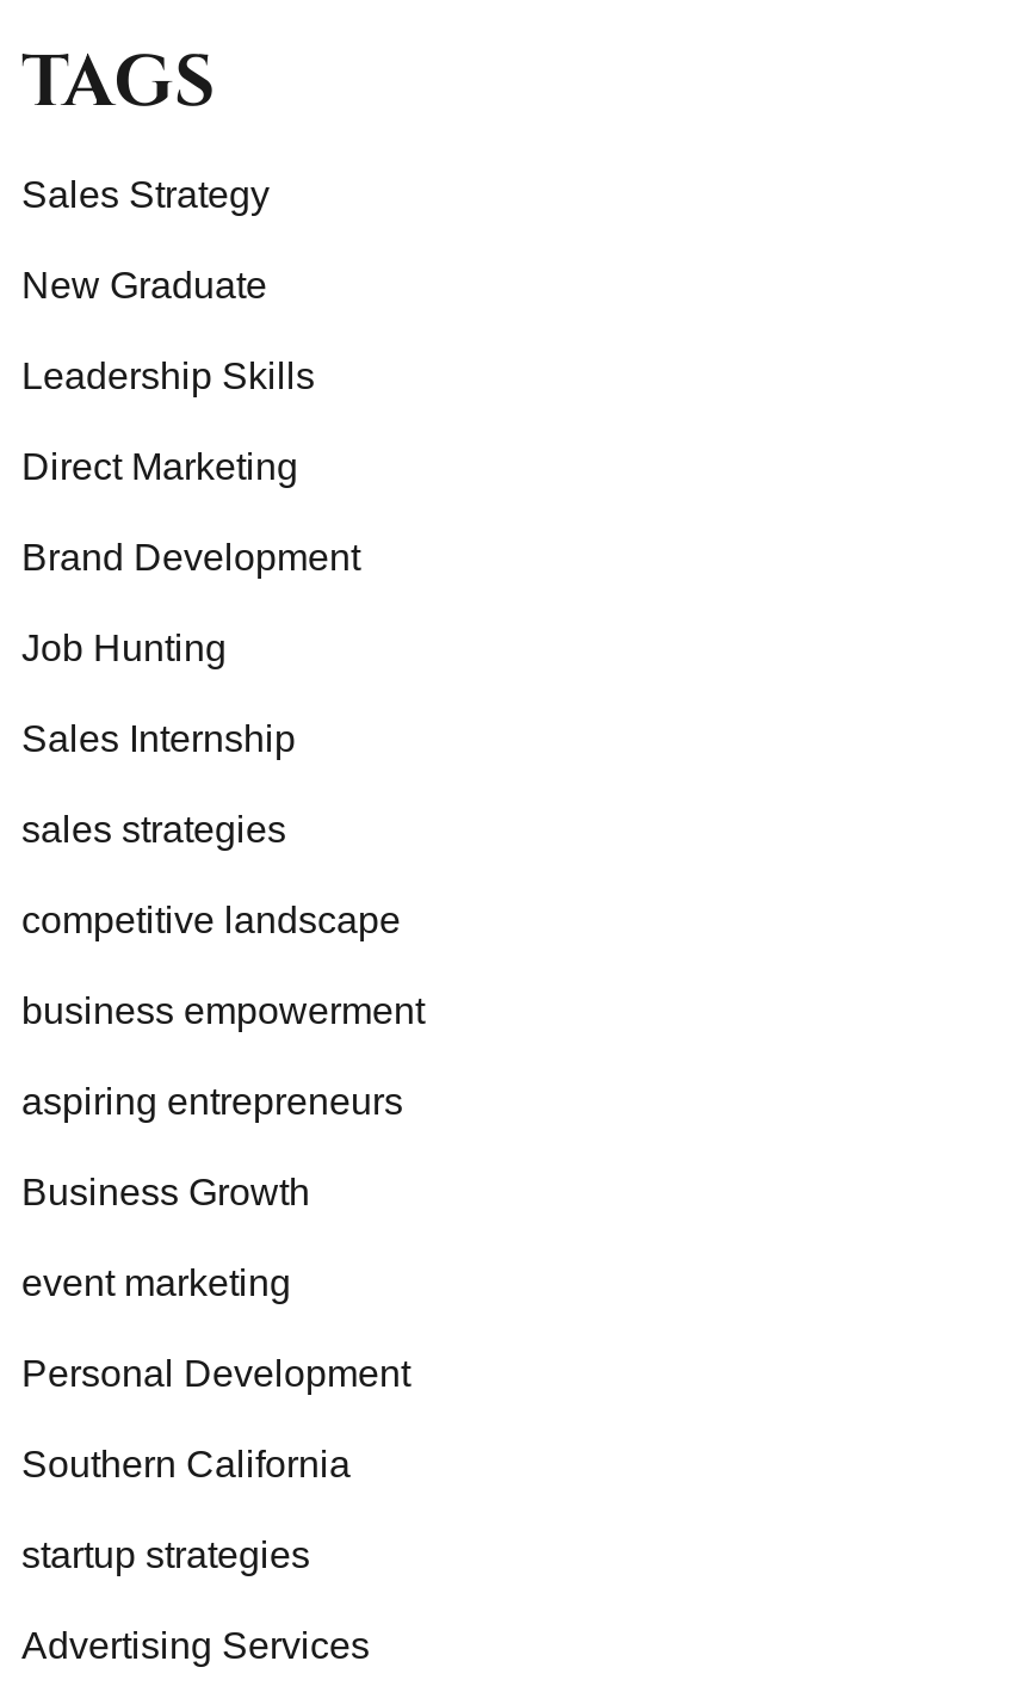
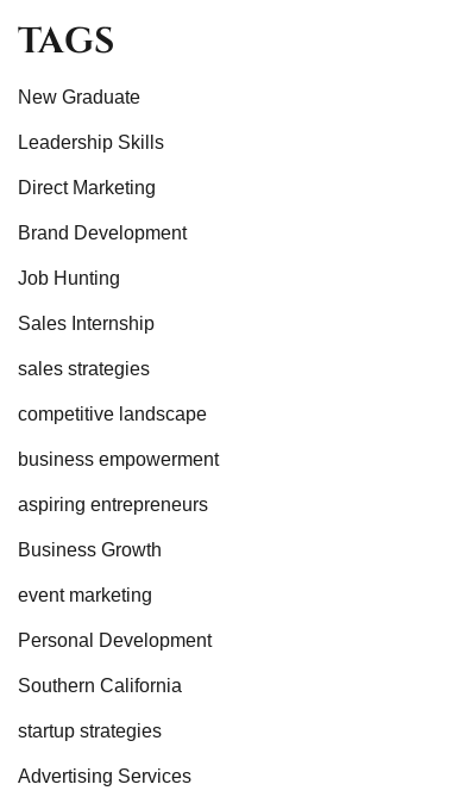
- Sales Strategy
